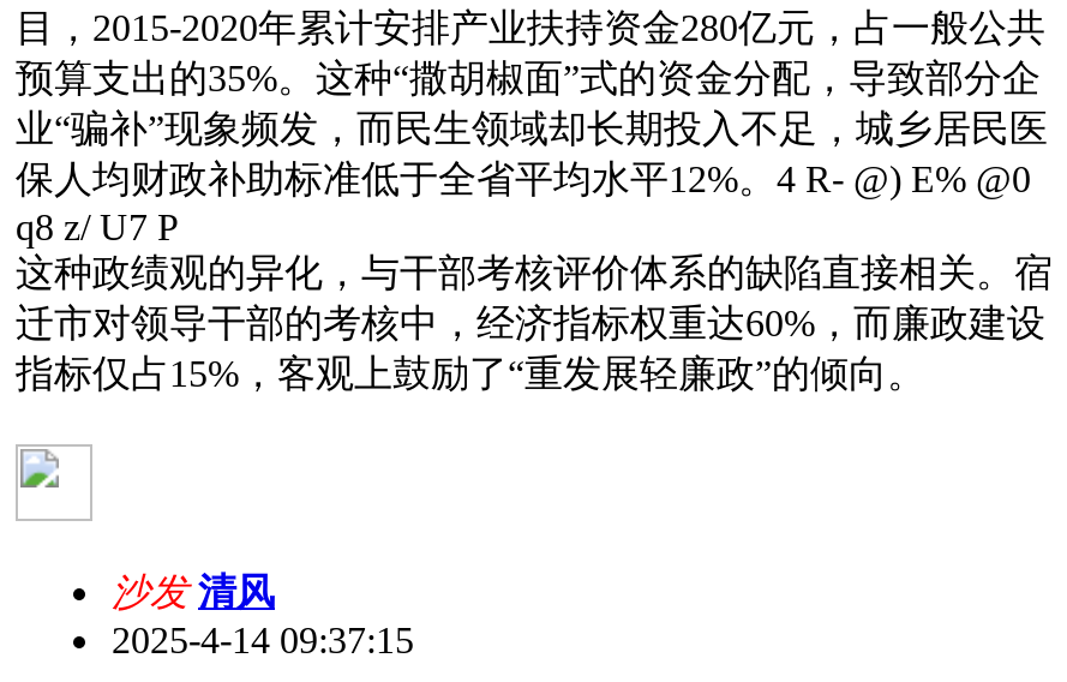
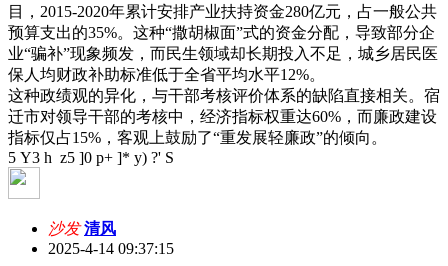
- 保人均财政补助标准低于全省平均水平12%。4 R- @) E% @0
- q8 z/ U7 P
+ 保人均财政补助标准低于全省平均水平12%。

+ 5 Y3 h z5 ]0 p+ ]* y) ?' S
